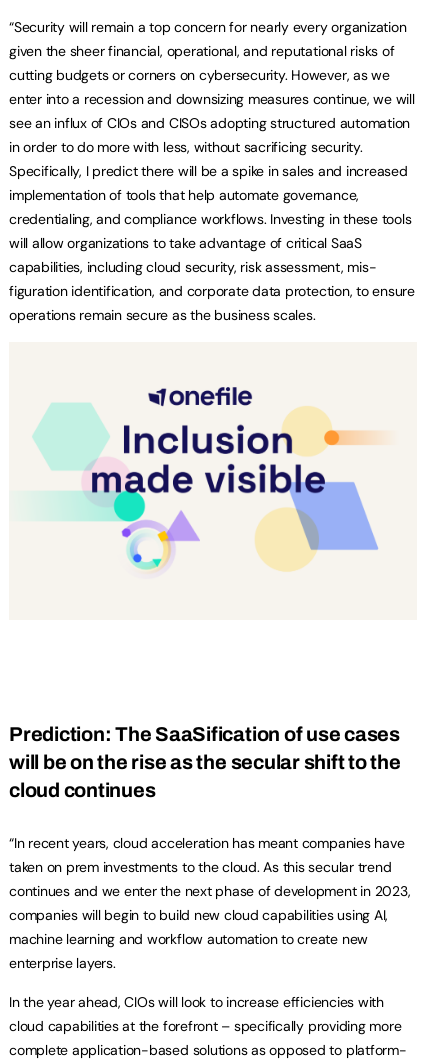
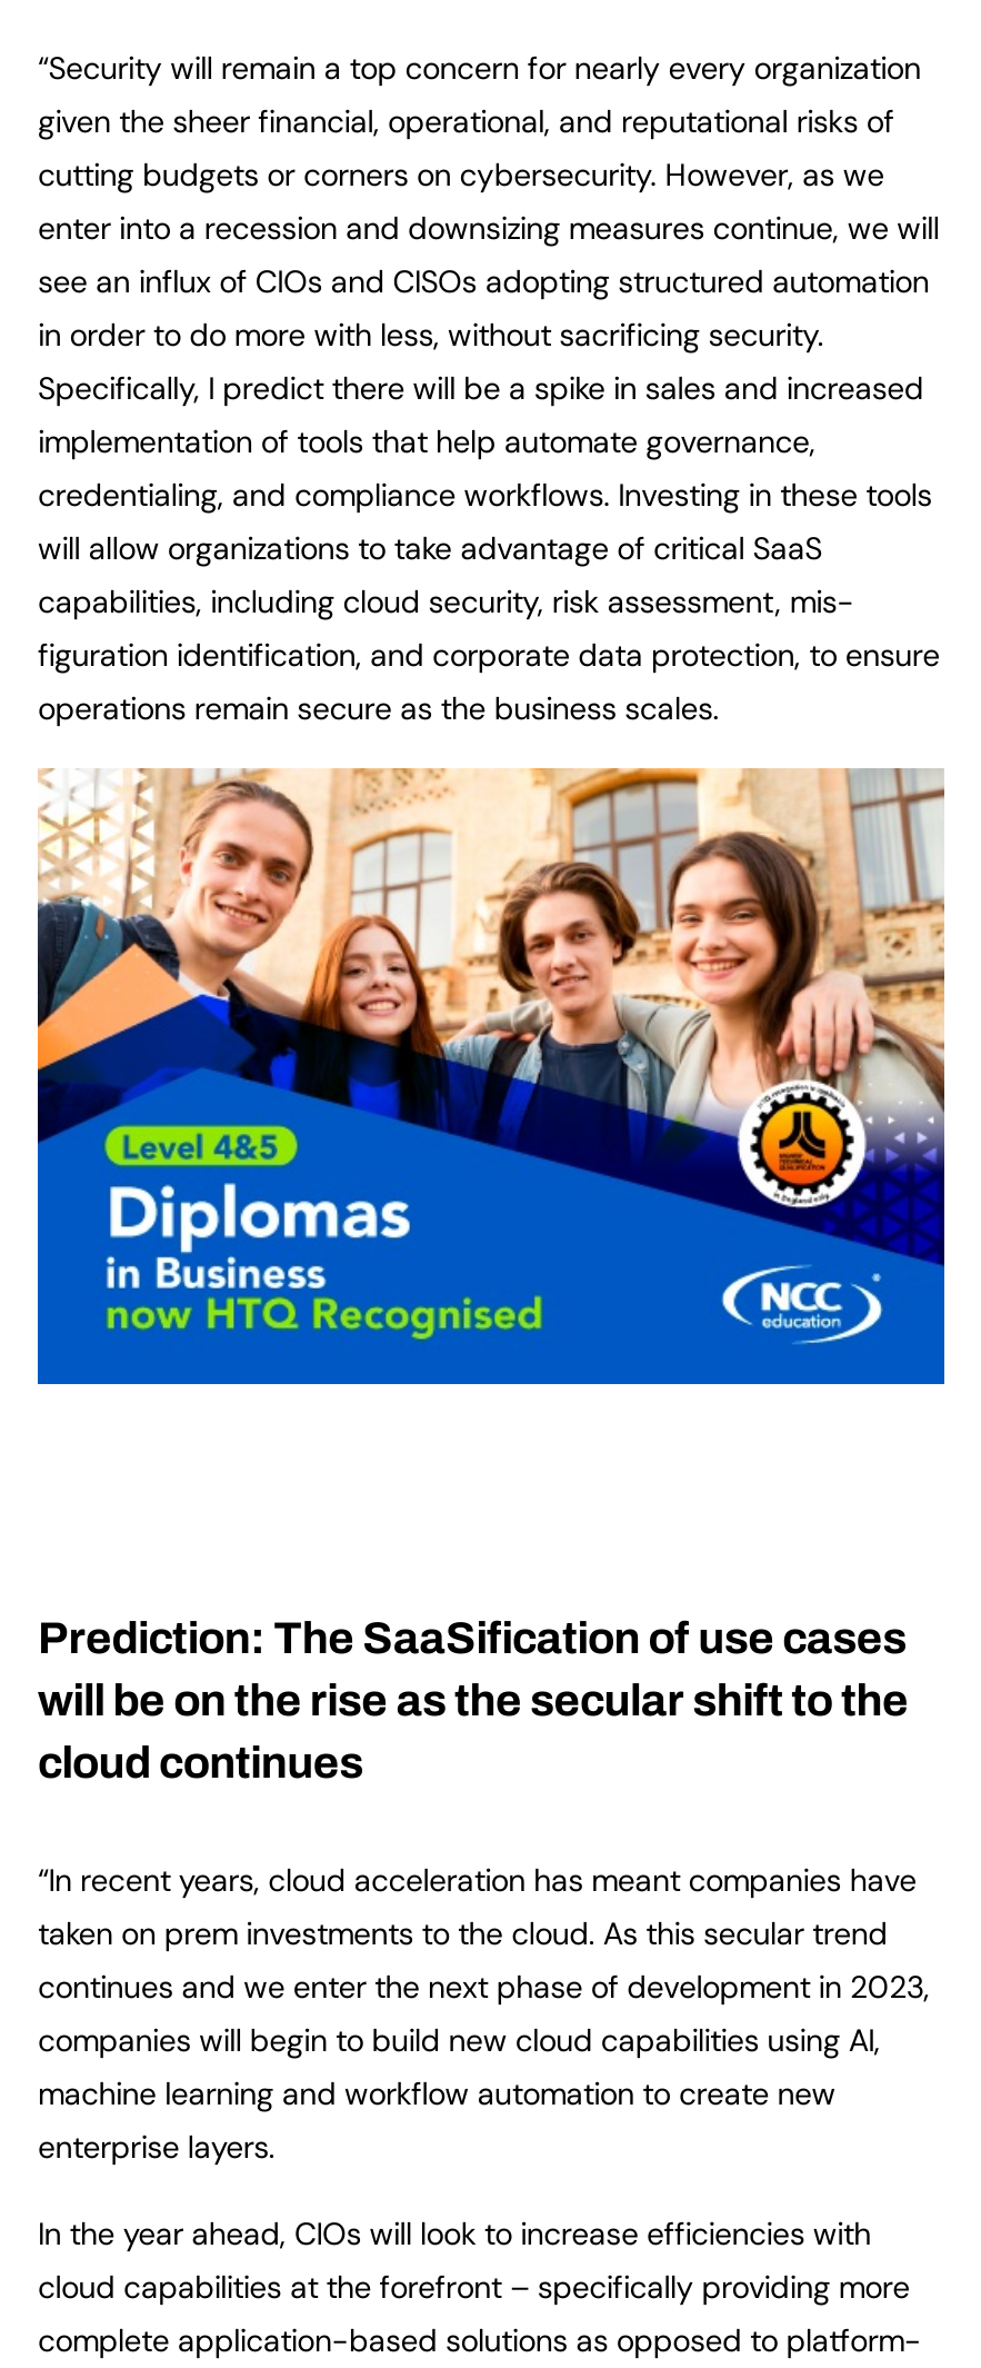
- [image]
+ [image]
